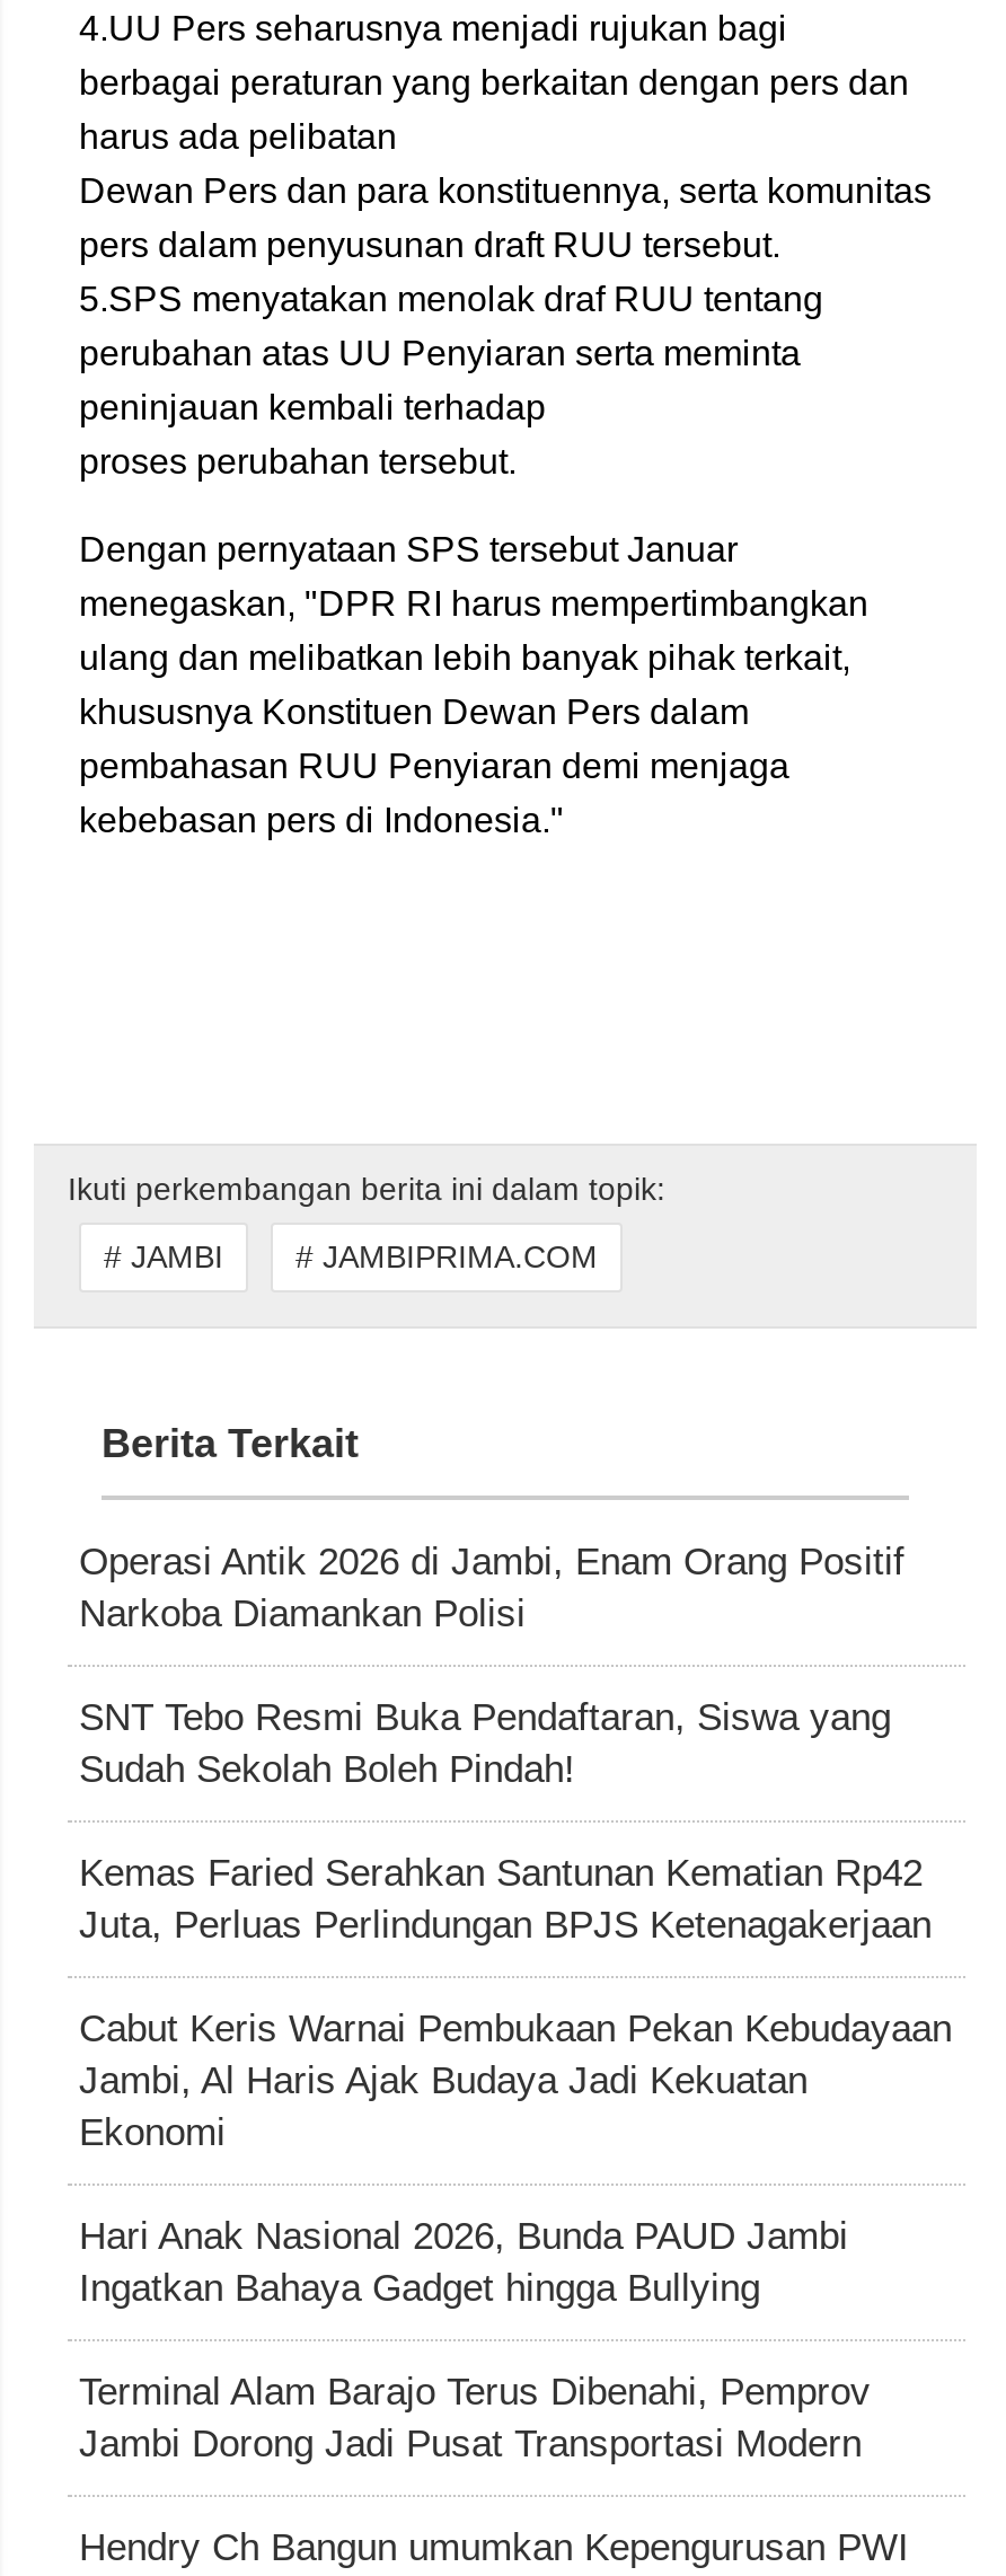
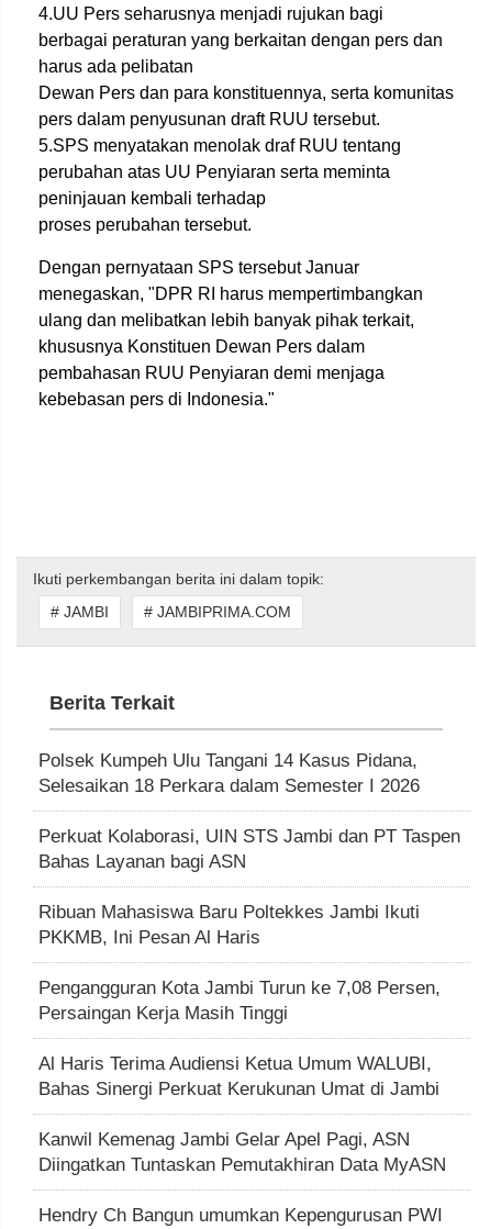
- Operasi Antik 2026 di Jambi, Enam Orang Positif
- Narkoba Diamankan Polisi
+ Polsek Kumpeh Ulu Tangani 14 Kasus Pidana,
+ Selesaikan 18 Perkara dalam Semester I 2026

- SNT Tebo Resmi Buka Pendaftaran, Siswa yang
- Sudah Sekolah Boleh Pindah!
+ Perkuat Kolaborasi, UIN STS Jambi dan PT Taspen
+ Bahas Layanan bagi ASN

- Kemas Faried Serahkan Santunan Kematian Rp42
- Juta, Perluas Perlindungan BPJS Ketenagakerjaan
+ Ribuan Mahasiswa Baru Poltekkes Jambi Ikuti
+ PKKMB, Ini Pesan Al Haris

- Cabut Keris Warnai Pembukaan Pekan Kebudayaan
- Jambi, Al Haris Ajak Budaya Jadi Kekuatan
- Ekonomi
+ Pengangguran Kota Jambi Turun ke 7,08 Persen,
+ Persaingan Kerja Masih Tinggi

- Hari Anak Nasional 2026, Bunda PAUD Jambi
- Ingatkan Bahaya Gadget hingga Bullying
+ Al Haris Terima Audiensi Ketua Umum WALUBI,
+ Bahas Sinergi Perkuat Kerukunan Umat di Jambi

- Terminal Alam Barajo Terus Dibenahi, Pemprov
- Jambi Dorong Jadi Pusat Transportasi Modern
+ Kanwil Kemenag Jambi Gelar Apel Pagi, ASN
+ Diingatkan Tuntaskan Pemutakhiran Data MyASN
